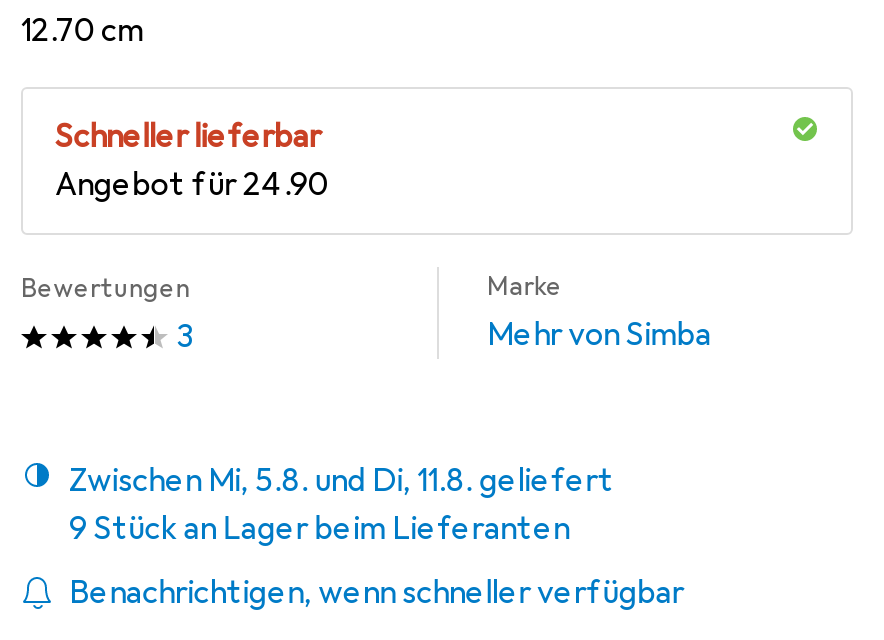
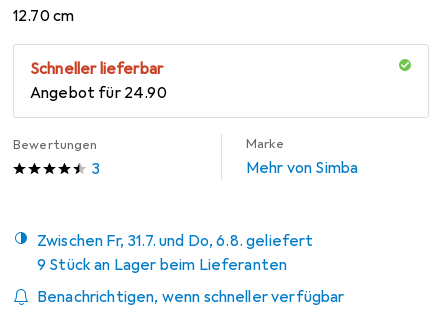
- Zwischen Mi, 5.8. und Di, 11.8. geliefert
+ Zwischen Fr, 31.7. und Do, 6.8. geliefert
